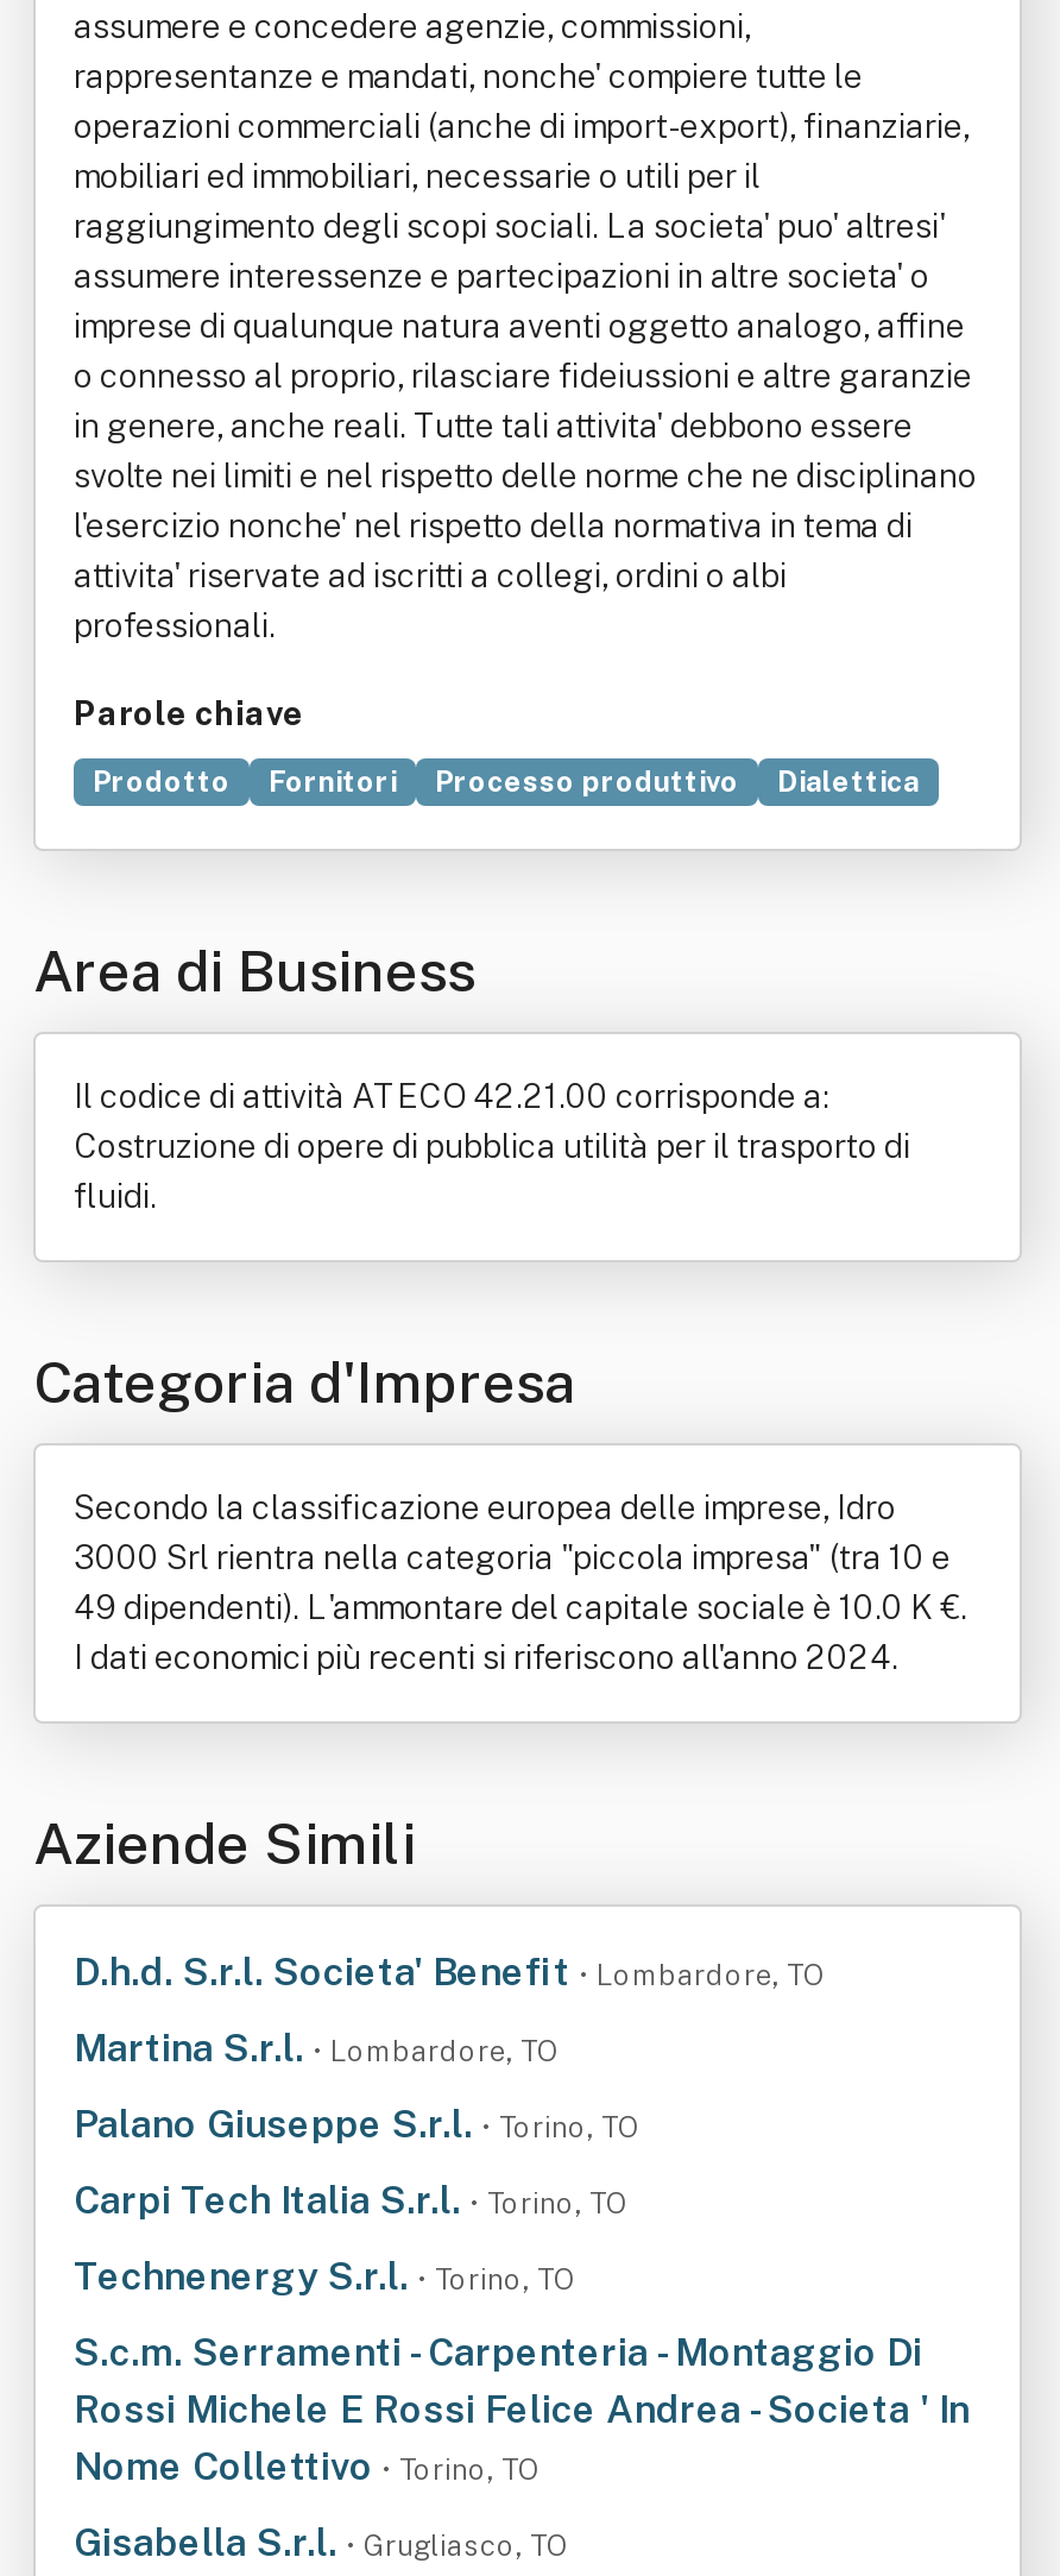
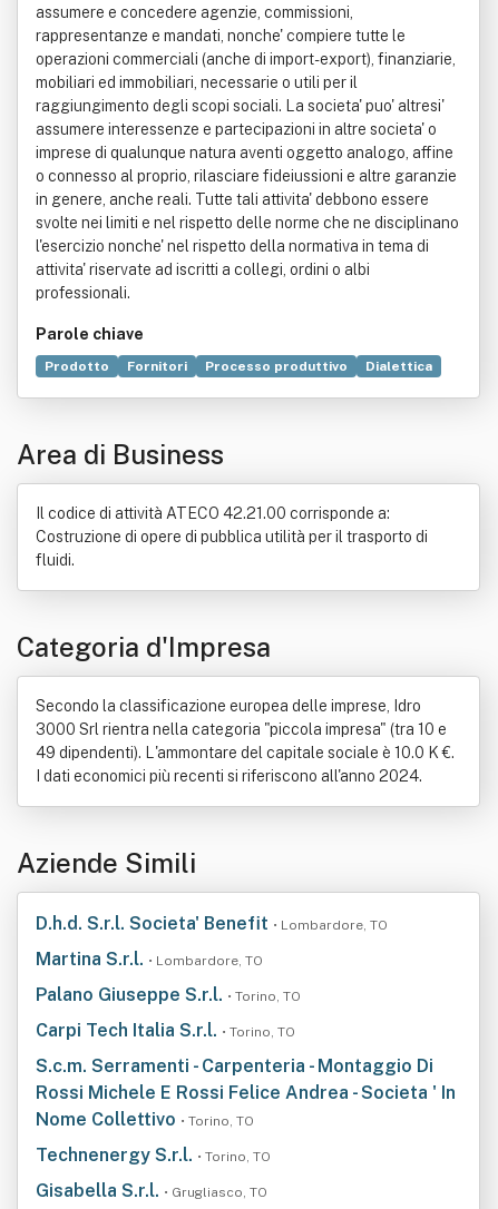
moved down: Technenergy S.r.l. • Torino, TO

moved up: S.c.m. Serramenti - Carpenteria - Montaggio Di | Rossi Michele E Rossi Felice Andrea - Societa ' In | Nome Collettivo • Torino, TO
